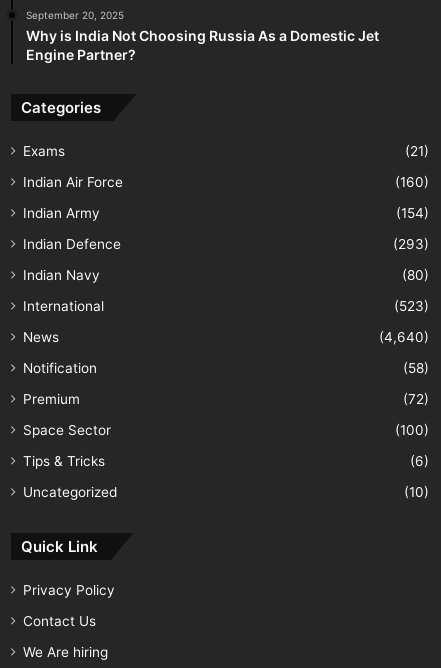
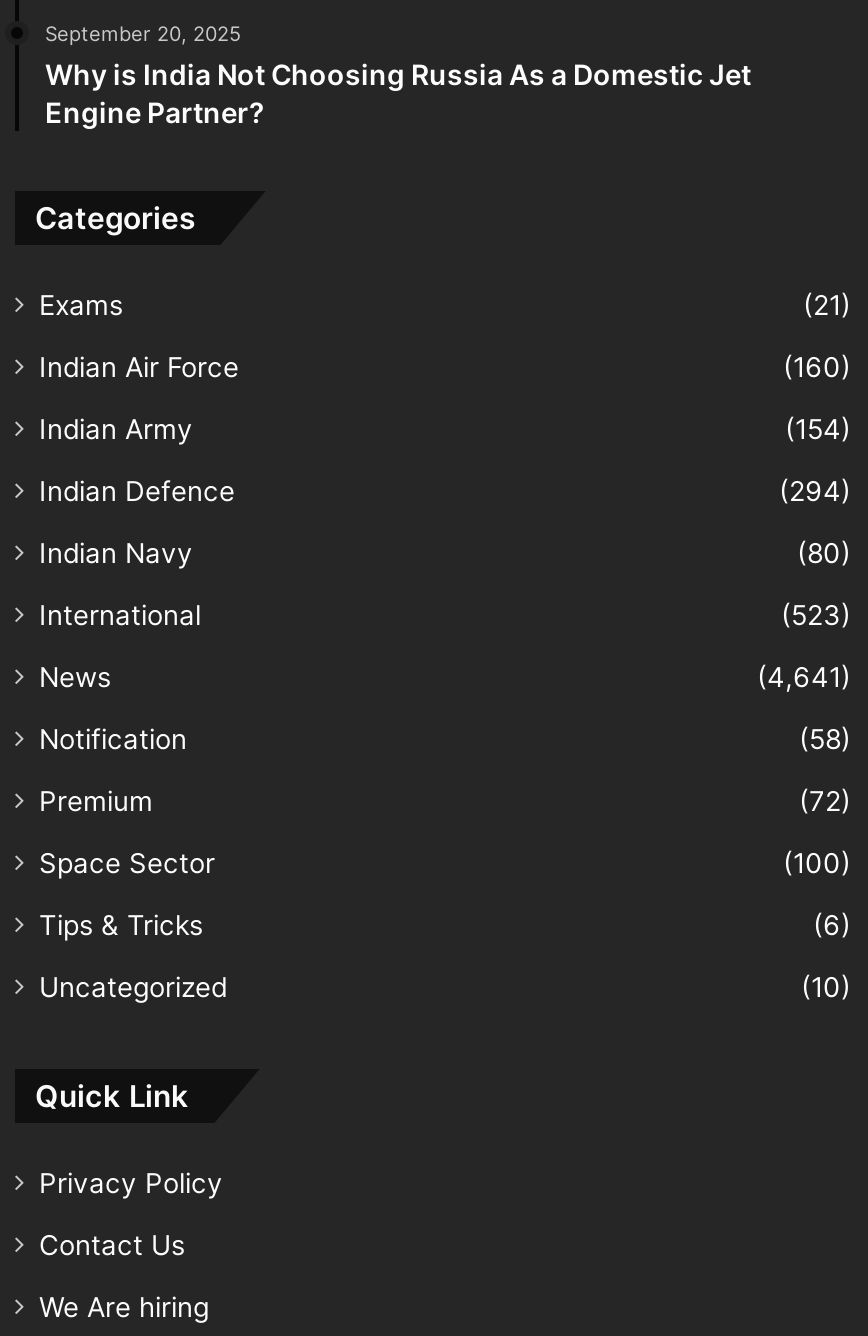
- (293)
+ (294)

- (4,640)
+ (4,641)
